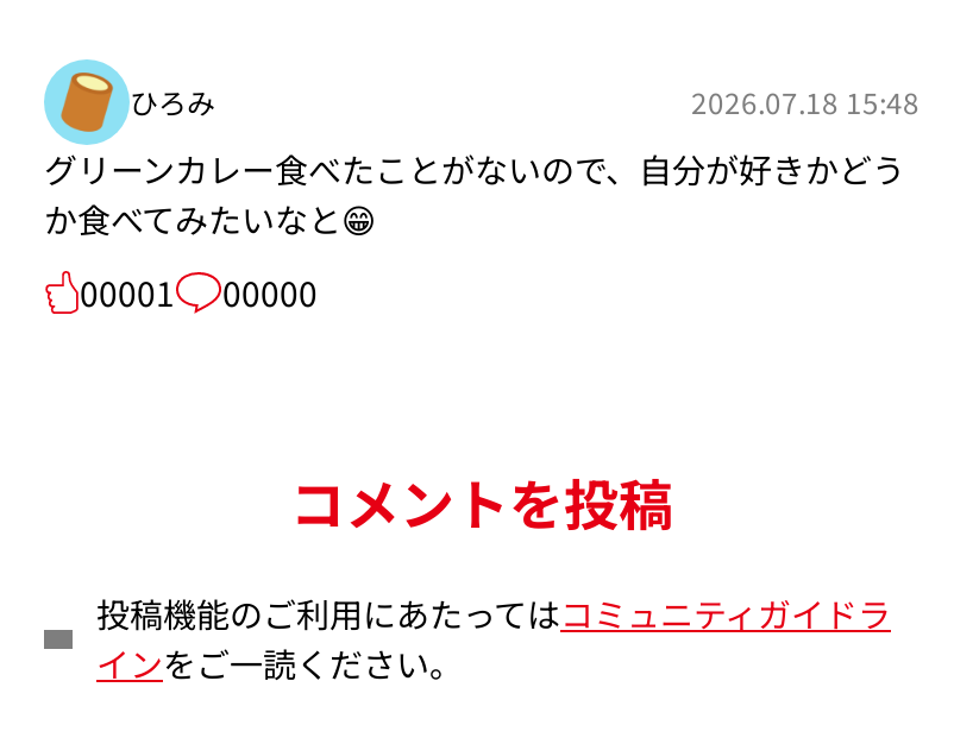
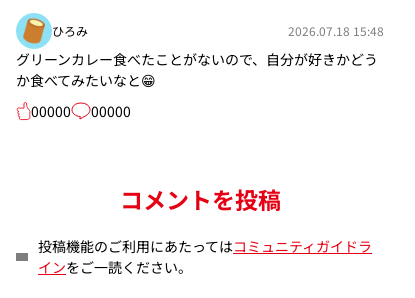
- 00001 00000
+ 00000 00000
